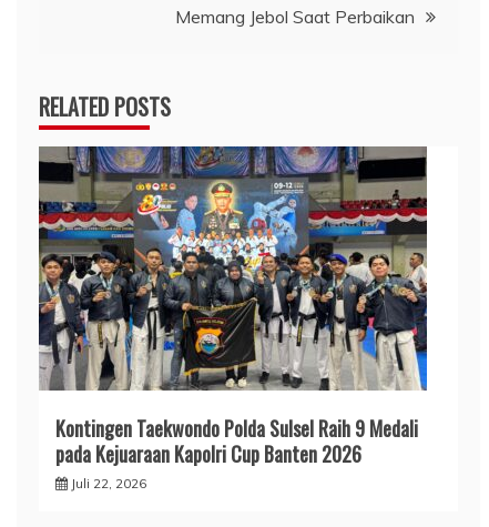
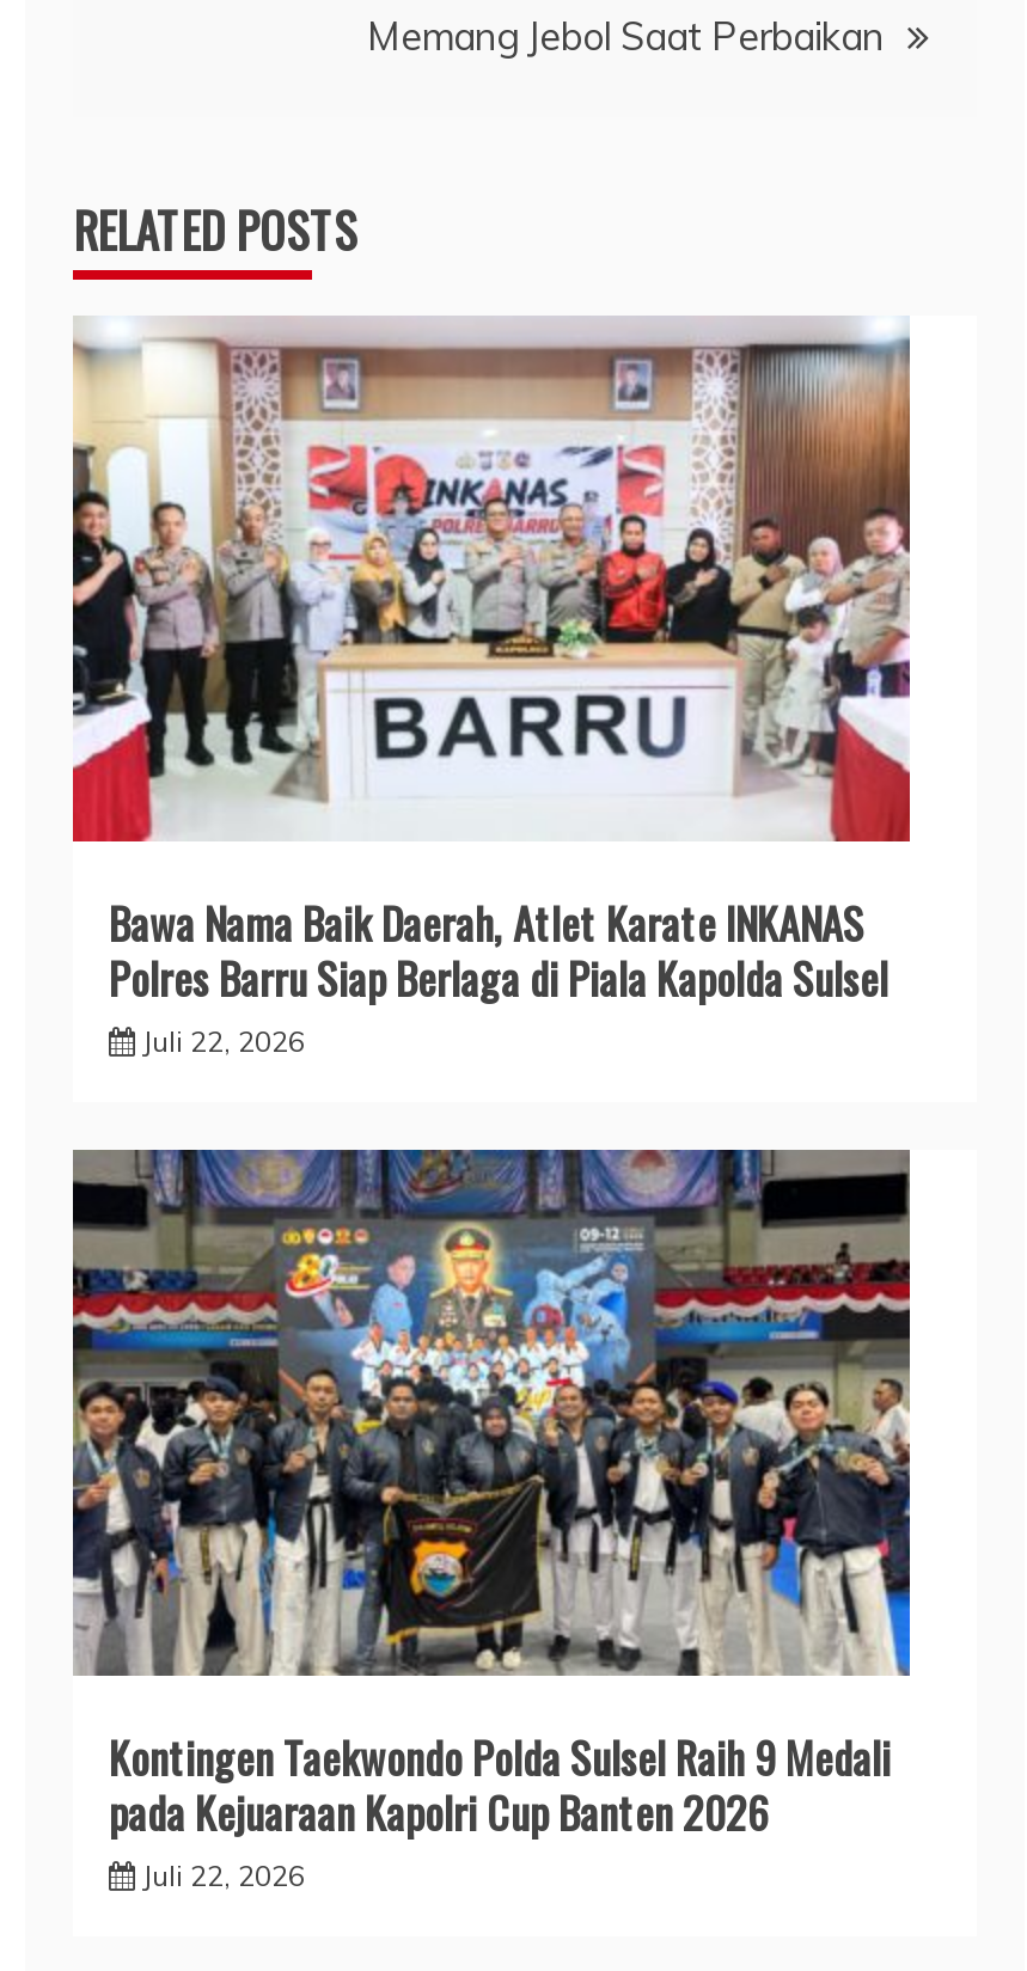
+ [image]
+ Bawa Nama Baik Daerah, Atlet Karate INKANAS
+ Polres Barru Siap Berlaga di Piala Kapolda Sulsel
+ Juli 22, 2026
